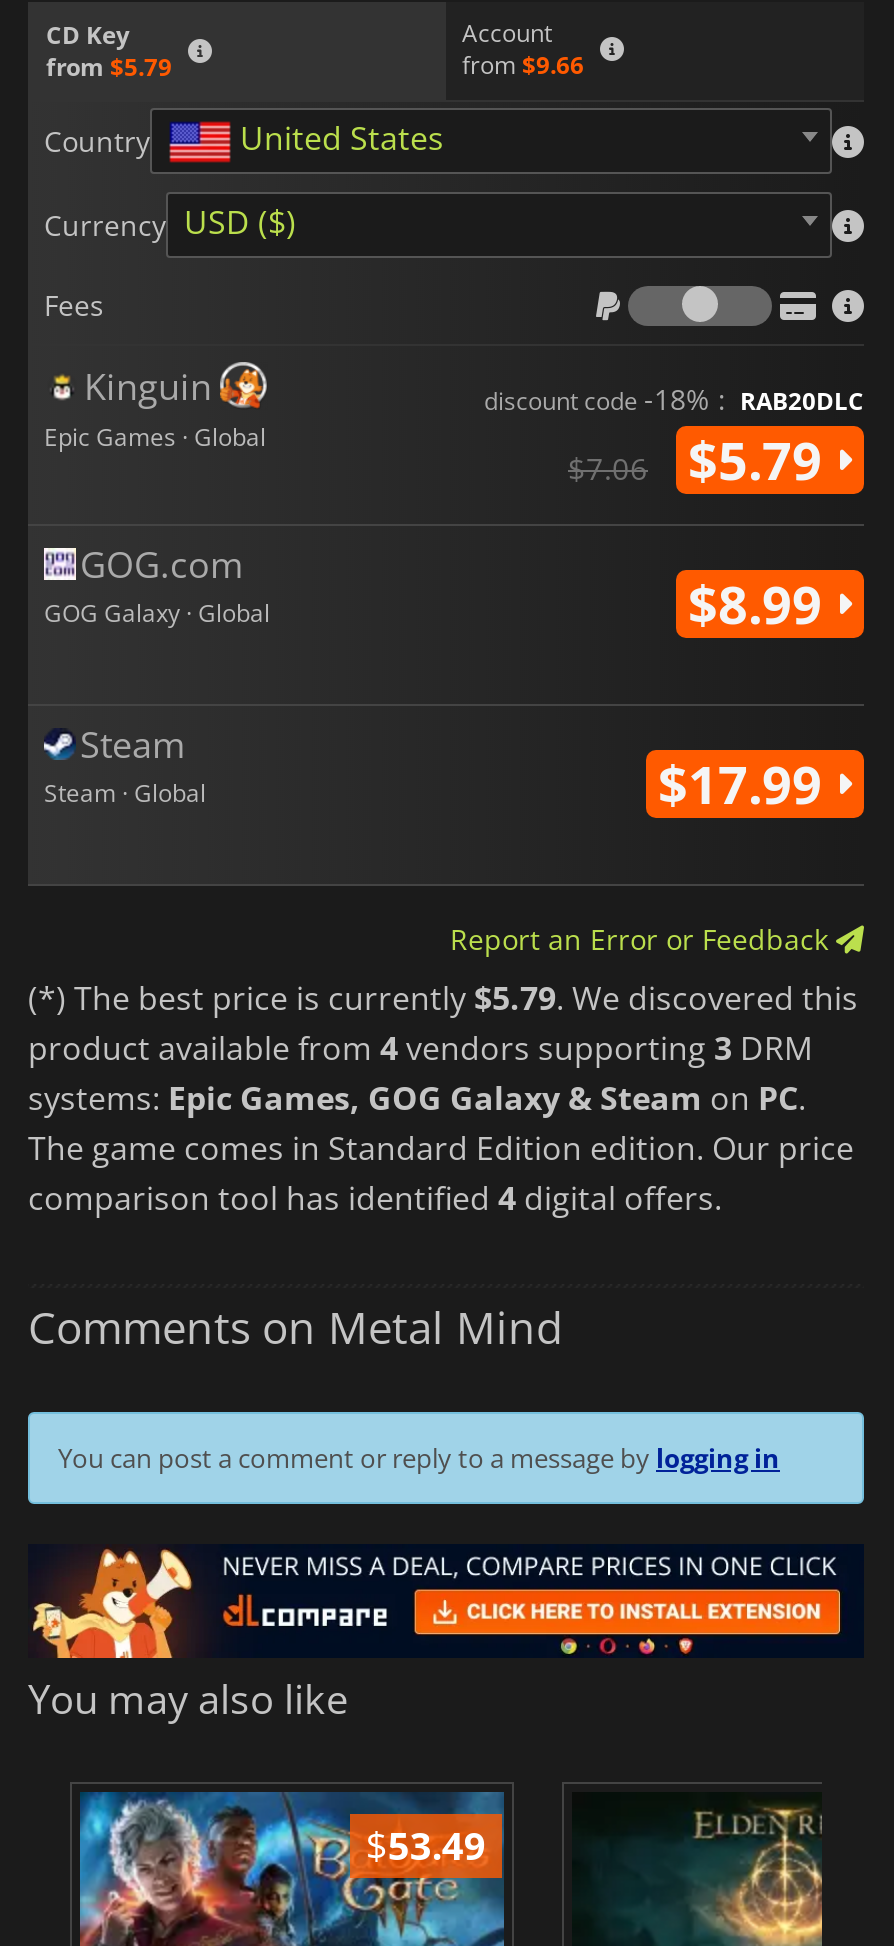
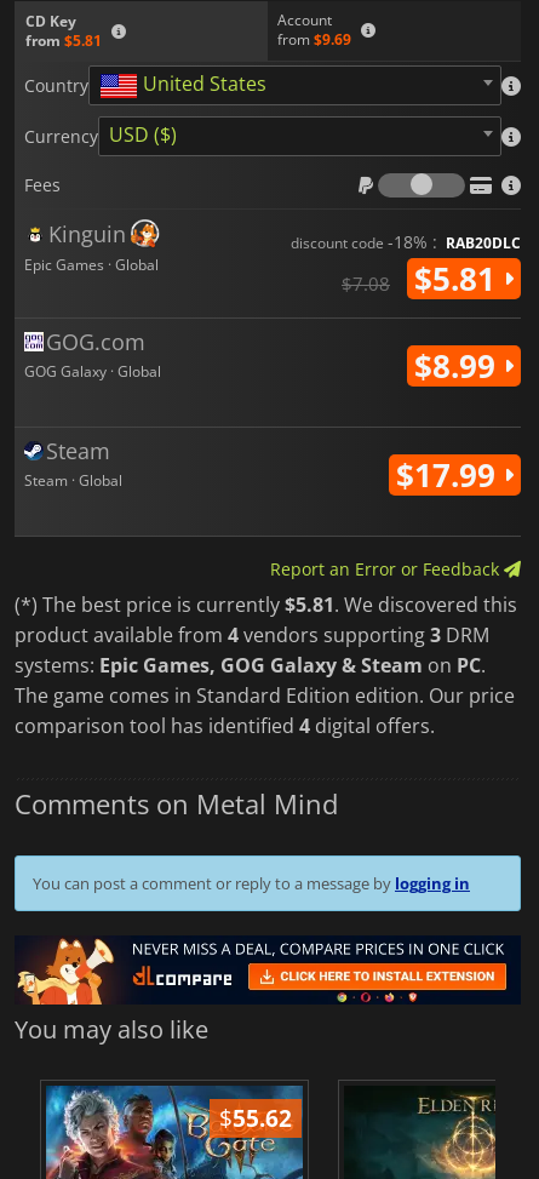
- from $5.79
+ from $5.81

- from $9.66
+ from $9.69

- $5.79
+ $5.81

- $7.06
+ $7.08

- (*) The best price is currently $5.79. We discovered this
+ (*) The best price is currently $5.81. We discovered this

- $53.49
+ $55.62
